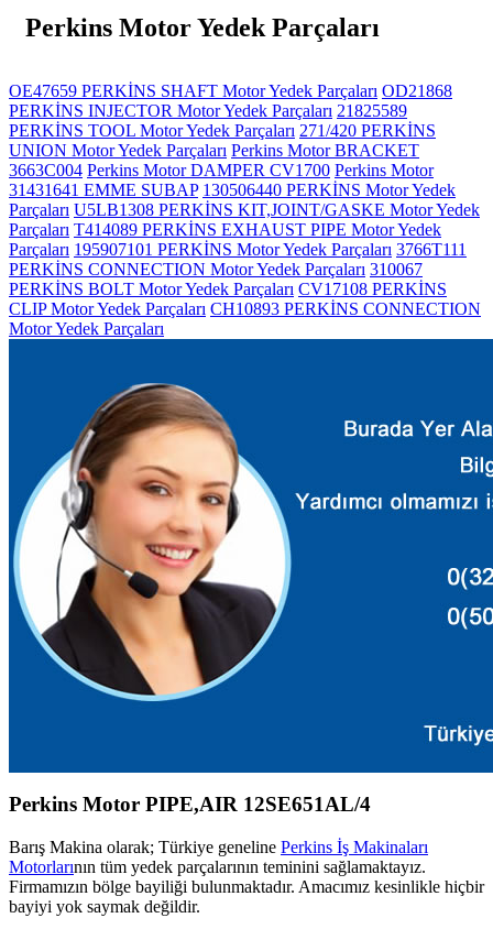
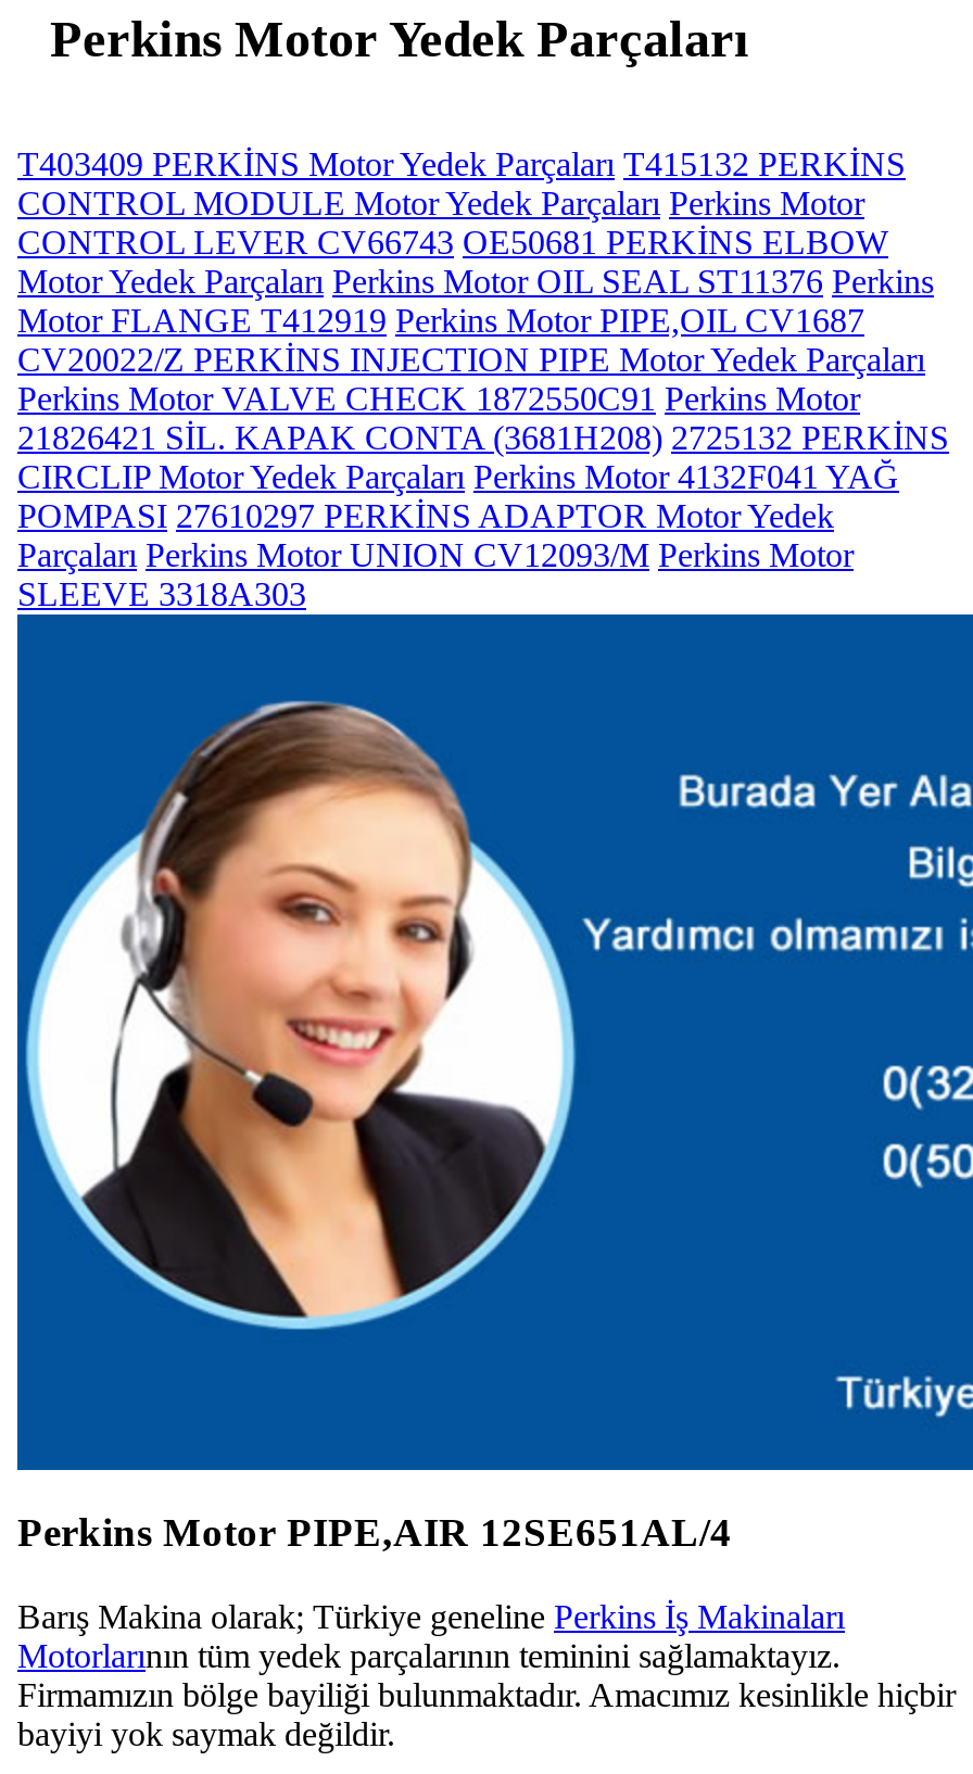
- OE47659 PERKİNS SHAFT Motor Yedek Parçaları OD21868
- PERKİNS INJECTOR Motor Yedek Parçaları 21825589
- PERKİNS TOOL Motor Yedek Parçaları 271/420 PERKİNS
- UNION Motor Yedek Parçaları Perkins Motor BRACKET
- 3663C004 Perkins Motor DAMPER CV1700 Perkins Motor
- 31431641 EMME SUBAP 130506440 PERKİNS Motor Yedek
- Parçaları U5LB1308 PERKİNS KIT,JOINT/GASKE Motor Yedek
- Parçaları T414089 PERKİNS EXHAUST PIPE Motor Yedek
- Parçaları 195907101 PERKİNS Motor Yedek Parçaları 3766T111
- PERKİNS CONNECTION Motor Yedek Parçaları 310067
- PERKİNS BOLT Motor Yedek Parçaları CV17108 PERKİNS
- CLIP Motor Yedek Parçaları CH10893 PERKİNS CONNECTION
- Motor Yedek Parçaları
+ T403409 PERKİNS Motor Yedek Parçaları T415132 PERKİNS
+ CONTROL MODULE Motor Yedek Parçaları Perkins Motor
+ CONTROL LEVER CV66743 OE50681 PERKİNS ELBOW
+ Motor Yedek Parçaları Perkins Motor OIL SEAL ST11376 Perkins
+ Motor FLANGE T412919 Perkins Motor PIPE,OIL CV1687
+ CV20022/Z PERKİNS INJECTION PIPE Motor Yedek Parçaları
+ Perkins Motor VALVE CHECK 1872550C91 Perkins Motor
+ 21826421 SİL. KAPAK CONTA (3681H208) 2725132 PERKİNS
+ CIRCLIP Motor Yedek Parçaları Perkins Motor 4132F041 YAĞ
+ POMPASI 27610297 PERKİNS ADAPTOR Motor Yedek
+ Parçaları Perkins Motor UNION CV12093/M Perkins Motor
+ SLEEVE 3318A303
